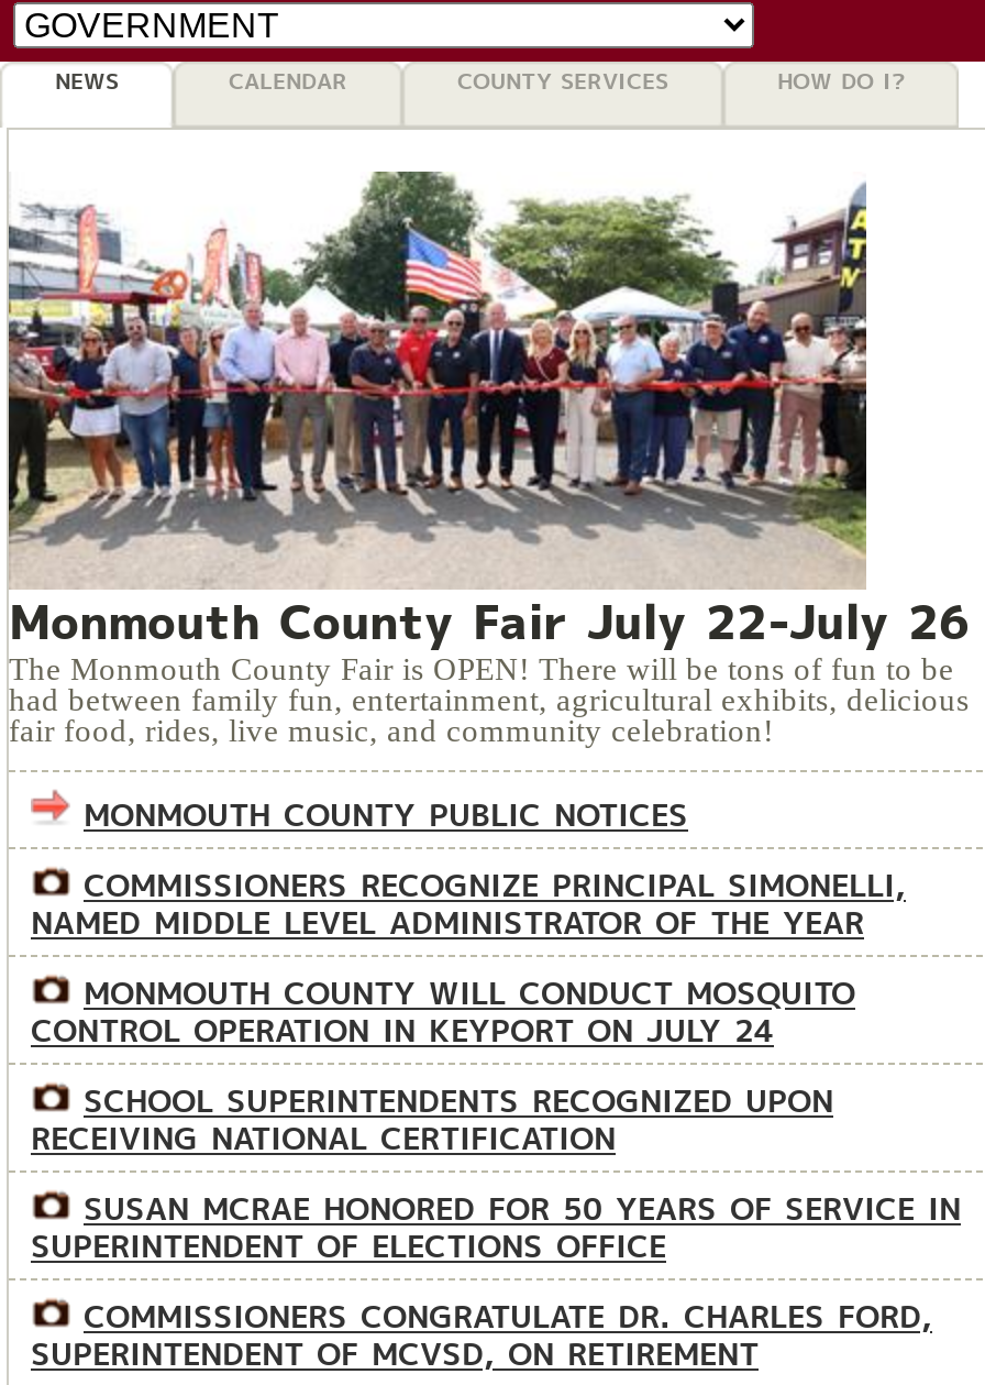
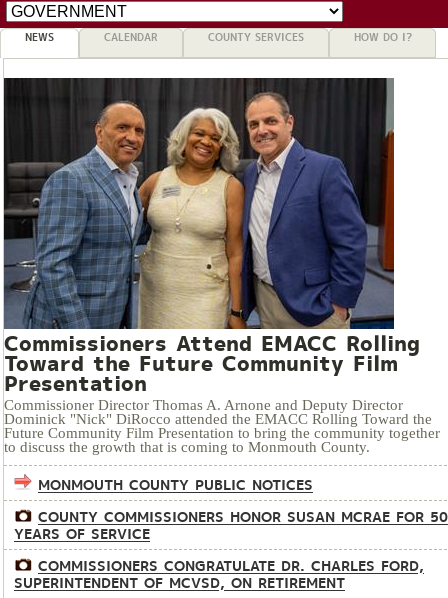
- [image]
+ [image]

- Monmouth County Fair July 22-July 26
- The Monmouth County Fair is OPEN! There will be tons of fun to be
- had between family fun, entertainment, agricultural exhibits, delicious
- fair food, rides, live music, and community celebration!
+ Commissioners Attend EMACC Rolling
+ Toward the Future Community Film
+ Presentation
+ Commissioner Director Thomas A. Arnone and Deputy Director
+ Dominick "Nick" DiRocco attended the EMACC Rolling Toward the
+ Future Community Film Presentation to bring the community together
+ to discuss the growth that is coming to Monmouth County.

moved down: MONMOUTH COUNTY PUBLIC NOTICES

- COMMISSIONERS RECOGNIZE PRINCIPAL SIMONELLI,
- NAMED MIDDLE LEVEL ADMINISTRATOR OF THE YEAR
- MONMOUTH COUNTY WILL CONDUCT MOSQUITO
- CONTROL OPERATION IN KEYPORT ON JULY 24
- SCHOOL SUPERINTENDENTS RECOGNIZED UPON
- RECEIVING NATIONAL CERTIFICATION
- SUSAN MCRAE HONORED FOR 50 YEARS OF SERVICE IN
- SUPERINTENDENT OF ELECTIONS OFFICE
+ COUNTY COMMISSIONERS HONOR SUSAN MCRAE FOR 50
+ YEARS OF SERVICE
